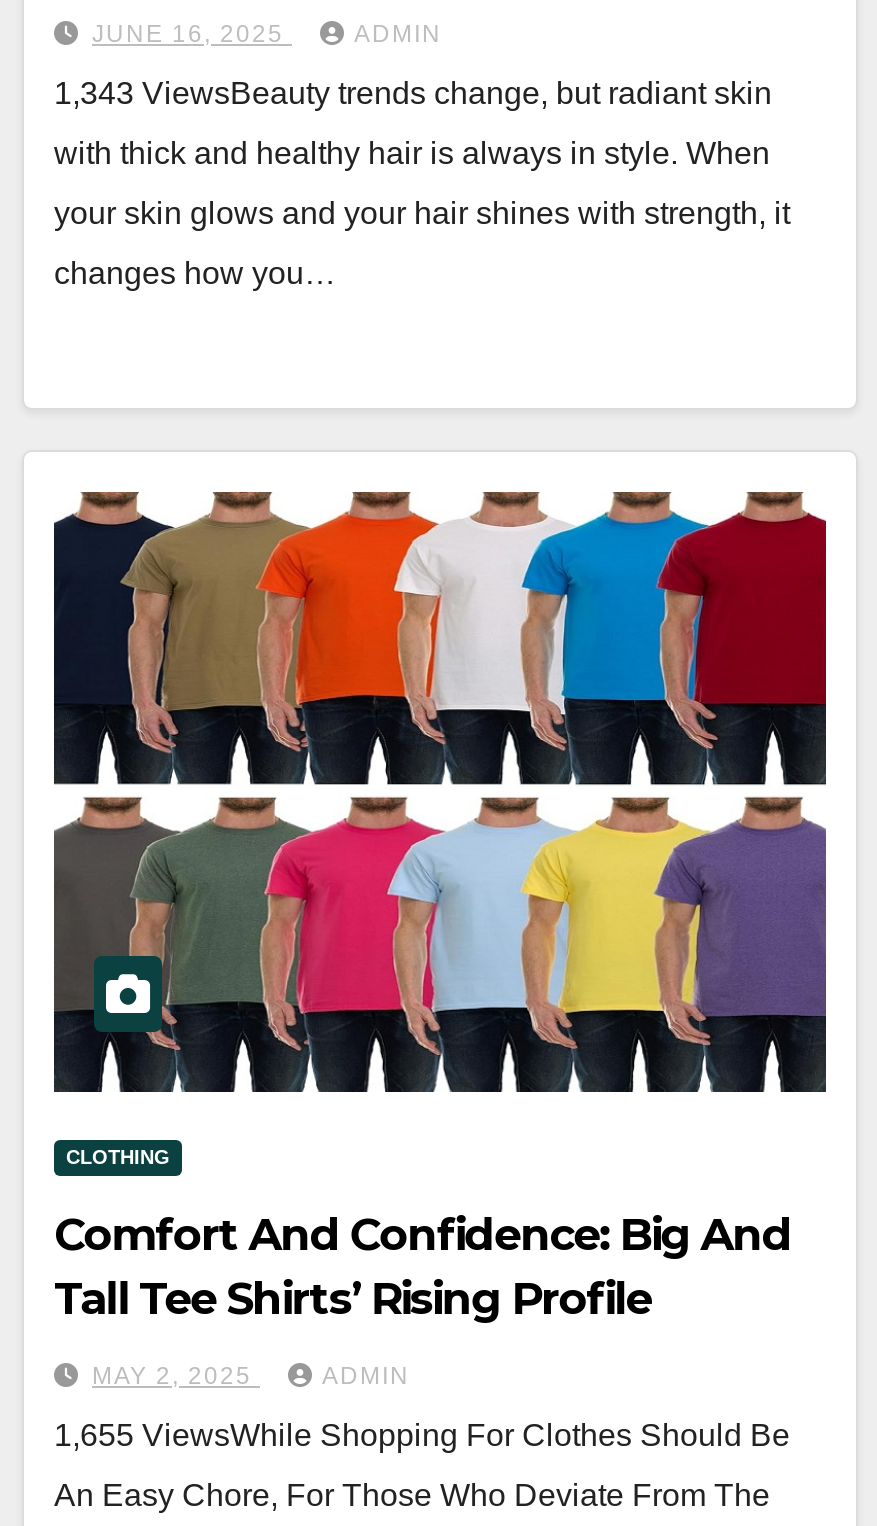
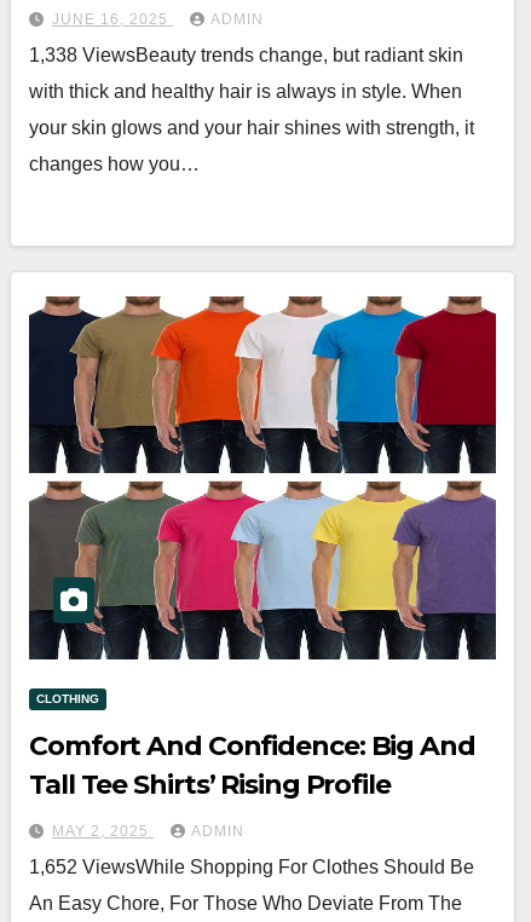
- 1,343 ViewsBeauty trends change, but radiant skin
+ 1,338 ViewsBeauty trends change, but radiant skin

- 1,655 ViewsWhile Shopping For Clothes Should Be
+ 1,652 ViewsWhile Shopping For Clothes Should Be
